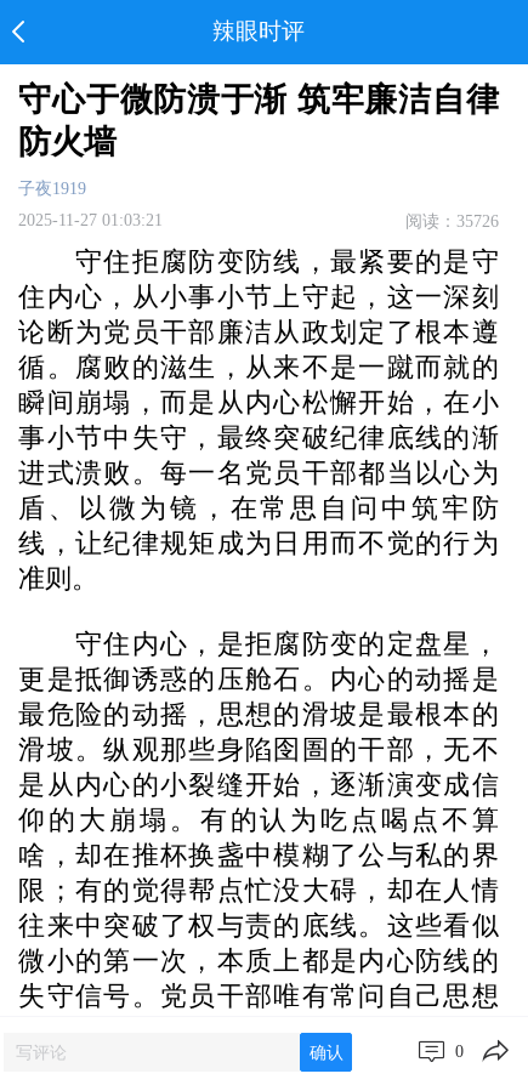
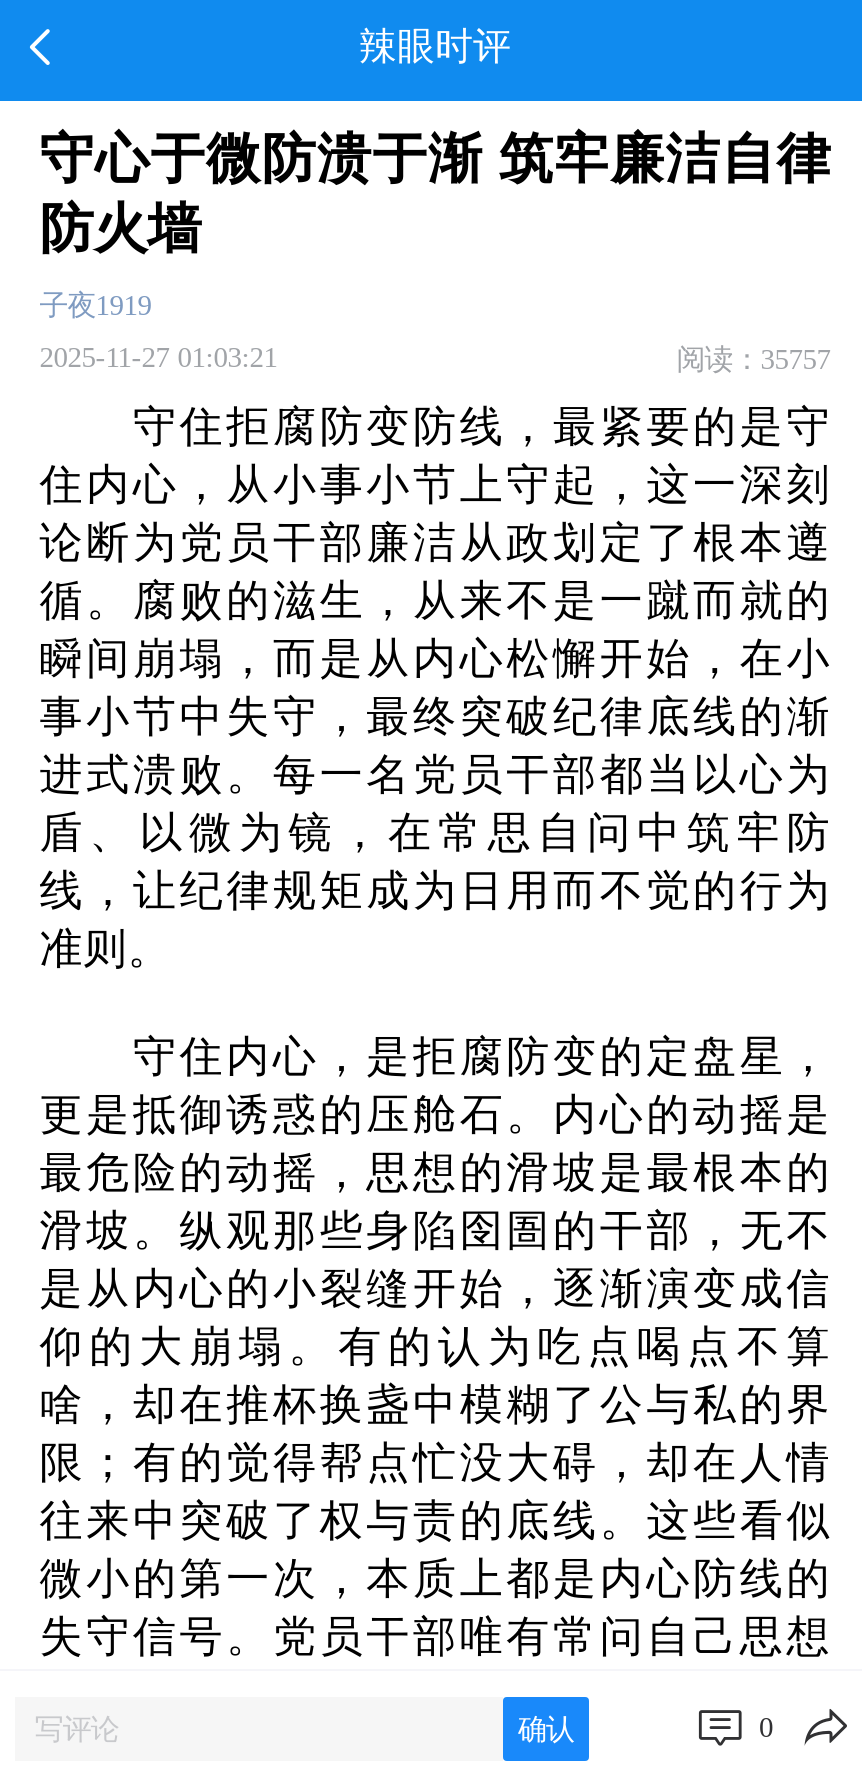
- 阅读：35726
+ 阅读：35757
